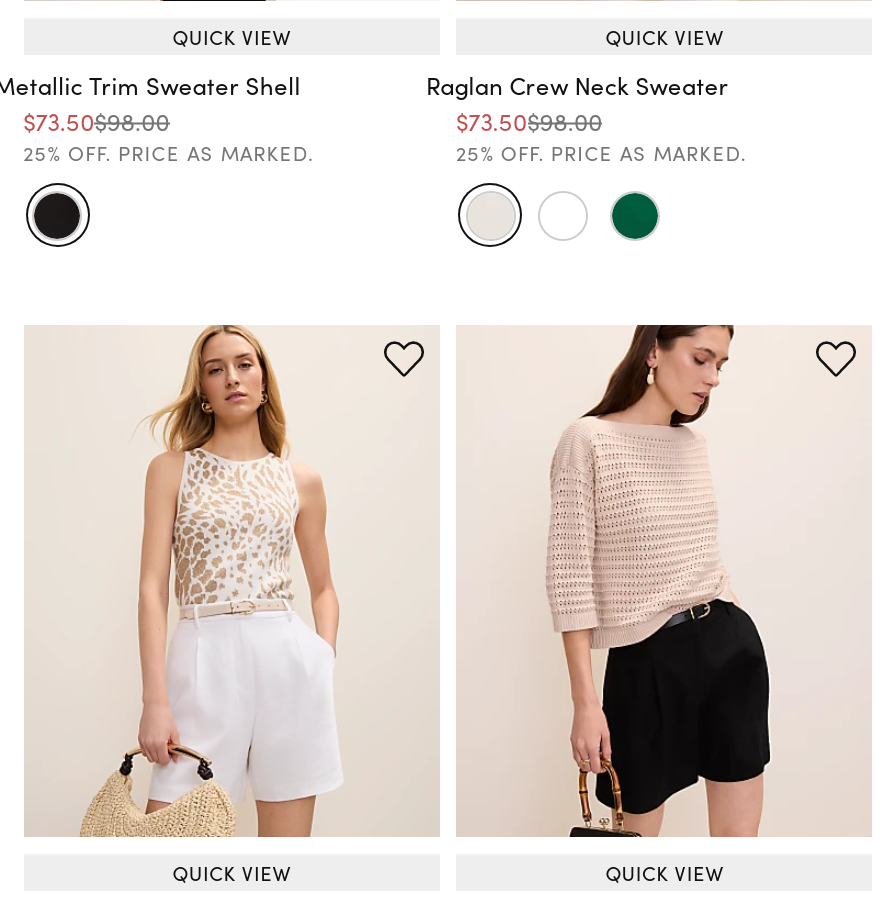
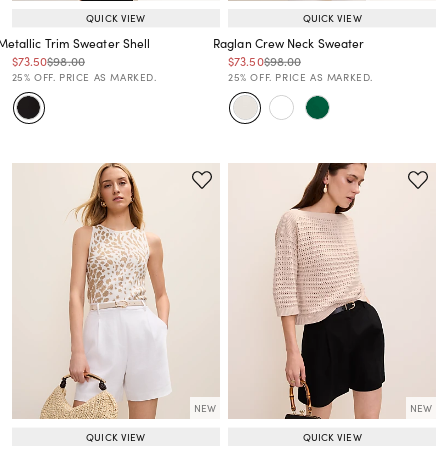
+ NEW

+ NEW
